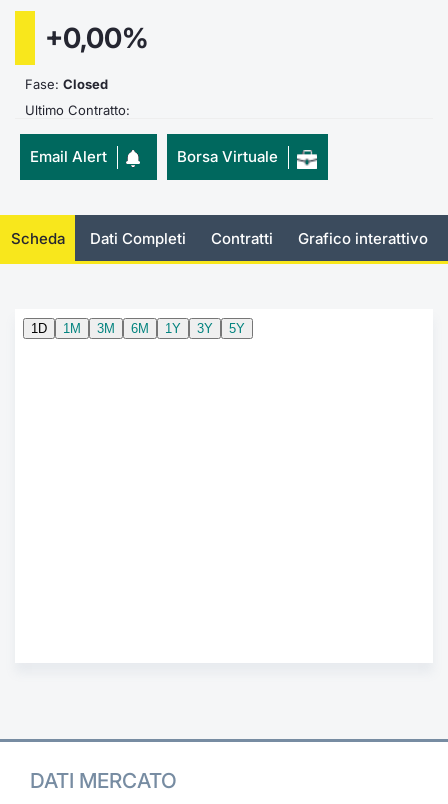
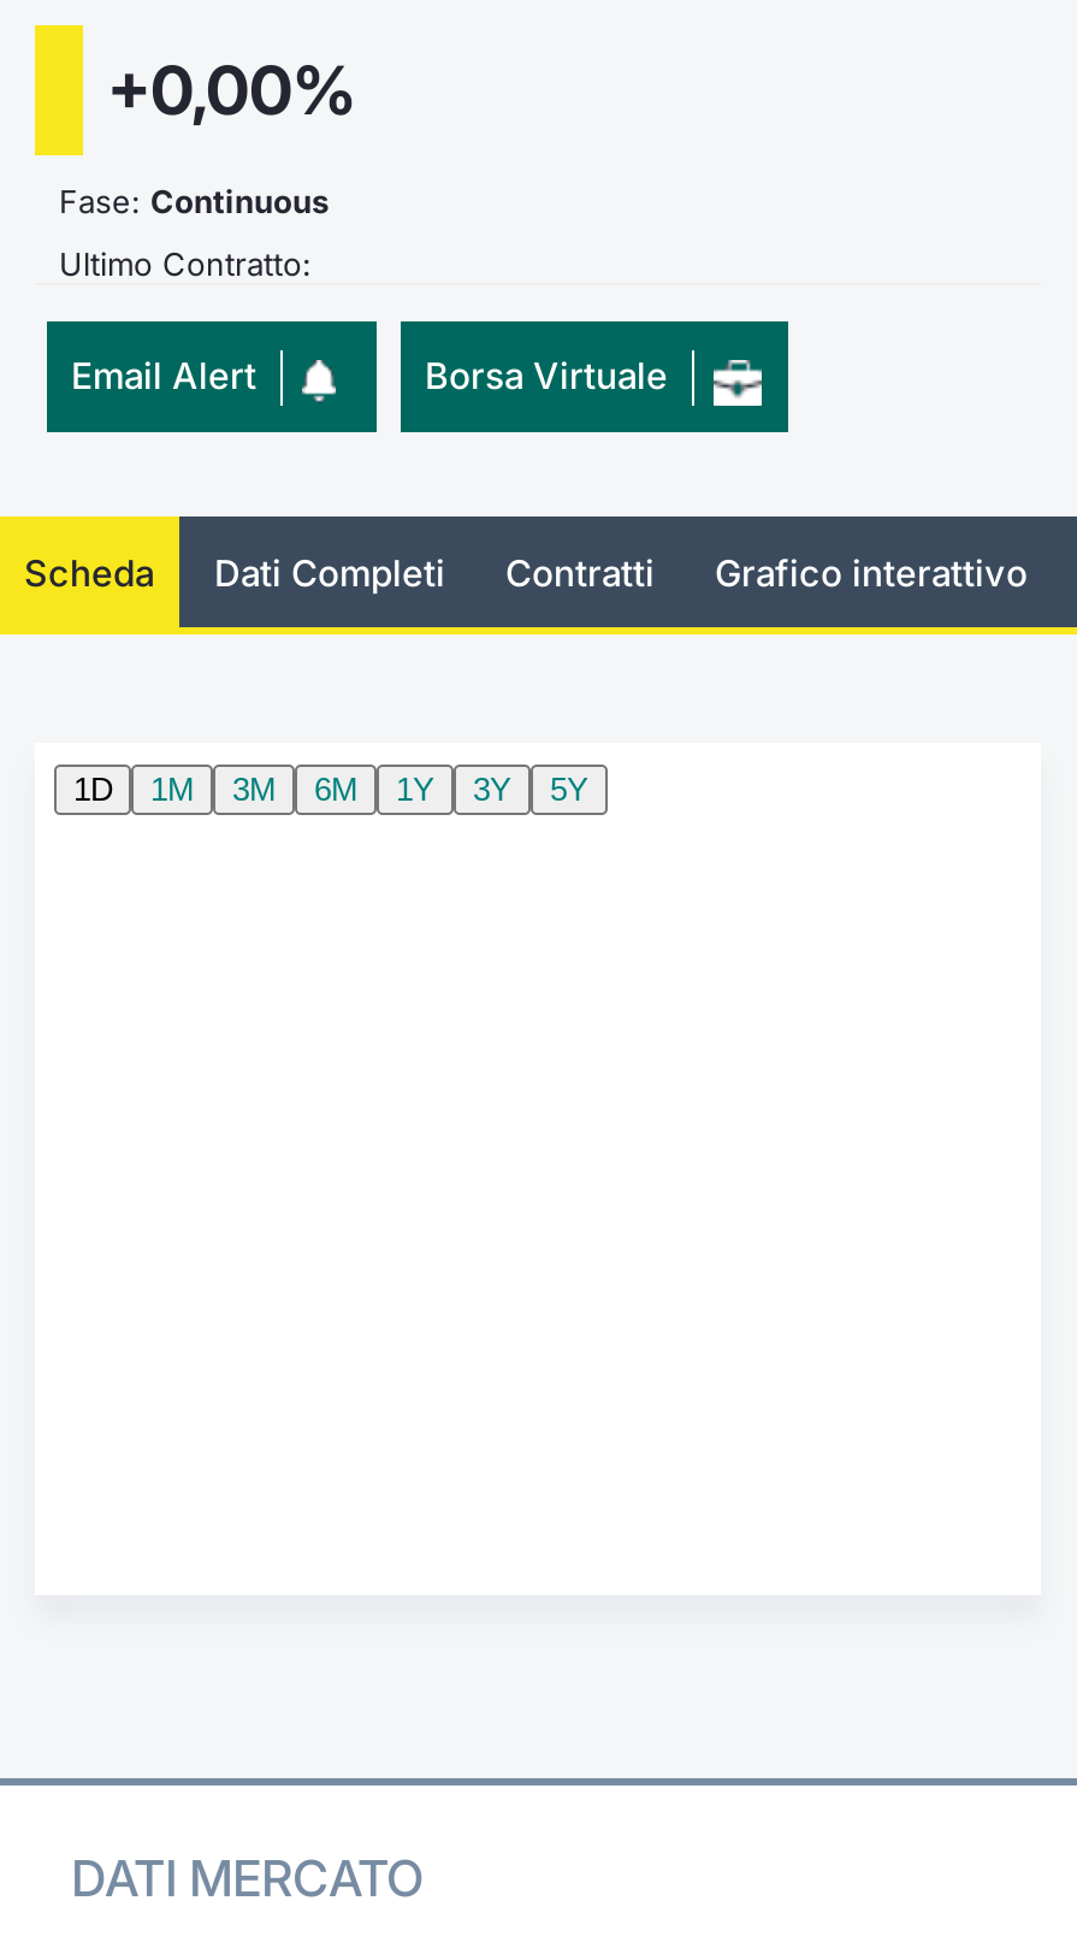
- Fase: Closed
+ Fase: Continuous
